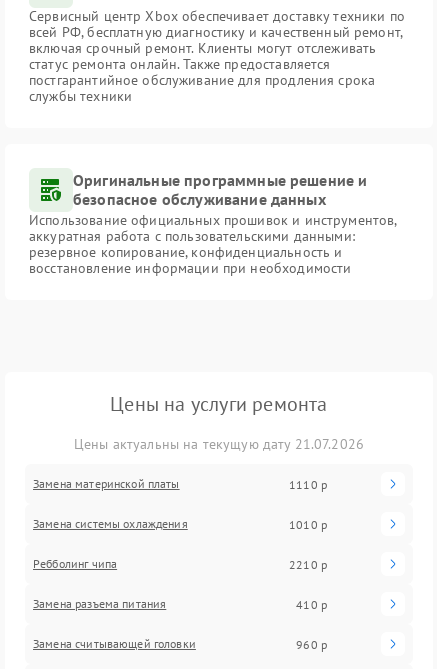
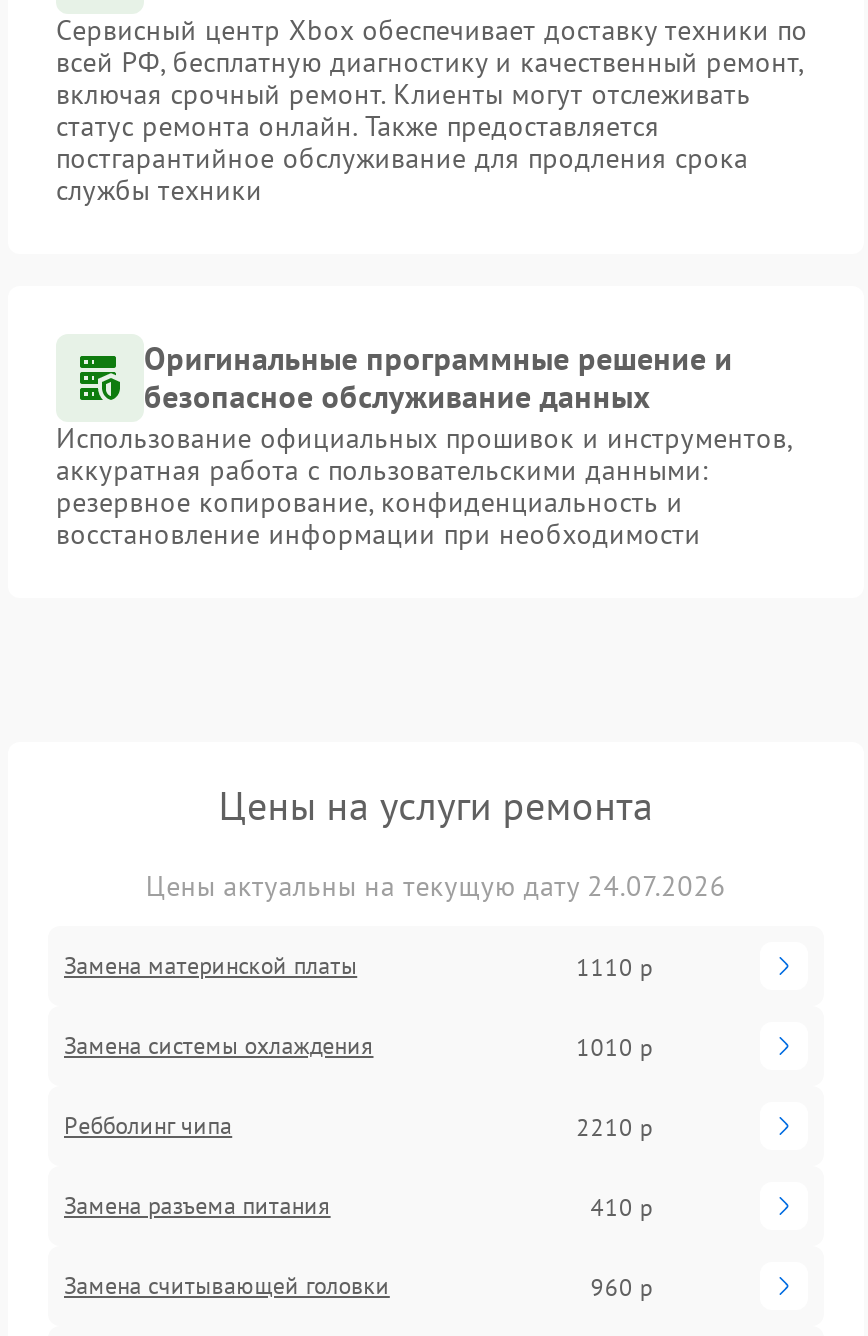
- Цены актуальны на текущую дату 21.07.2026
+ Цены актуальны на текущую дату 24.07.2026
